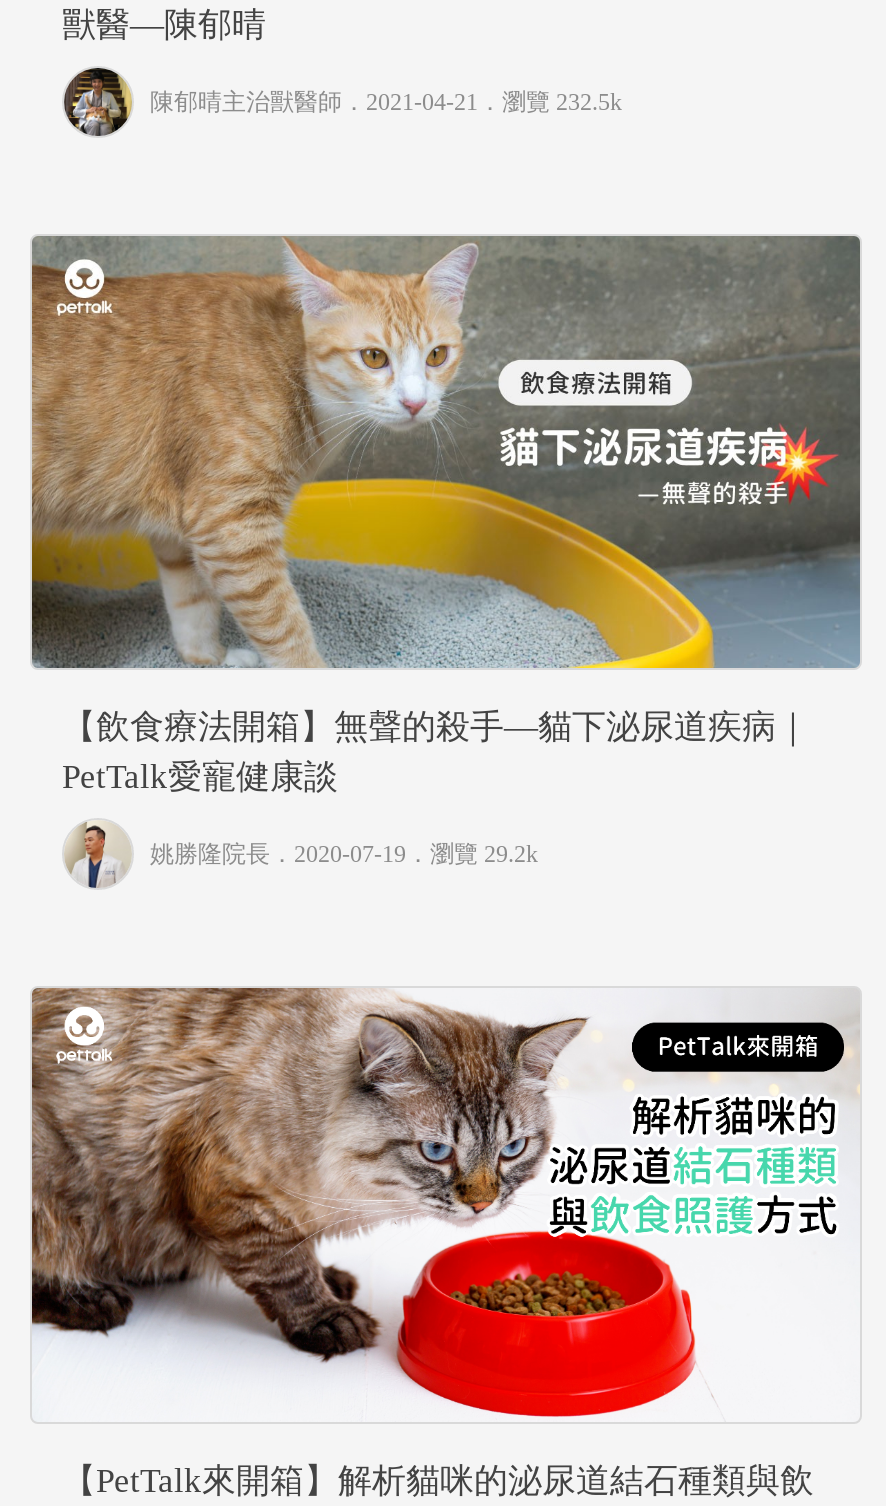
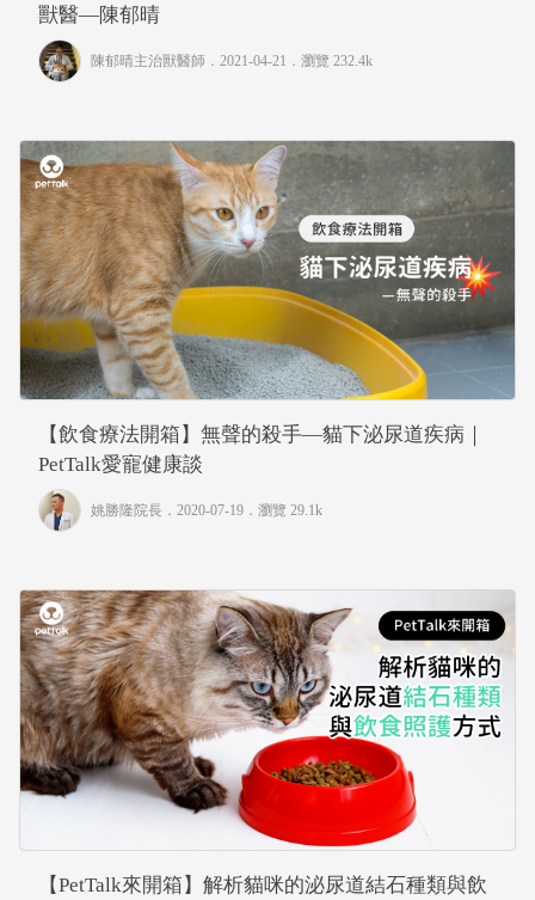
- 陳郁晴主治獸醫師．2021-04-21．瀏覽 232.5k
+ 陳郁晴主治獸醫師．2021-04-21．瀏覽 232.4k

- 姚勝隆院長．2020-07-19．瀏覽 29.2k
+ 姚勝隆院長．2020-07-19．瀏覽 29.1k
